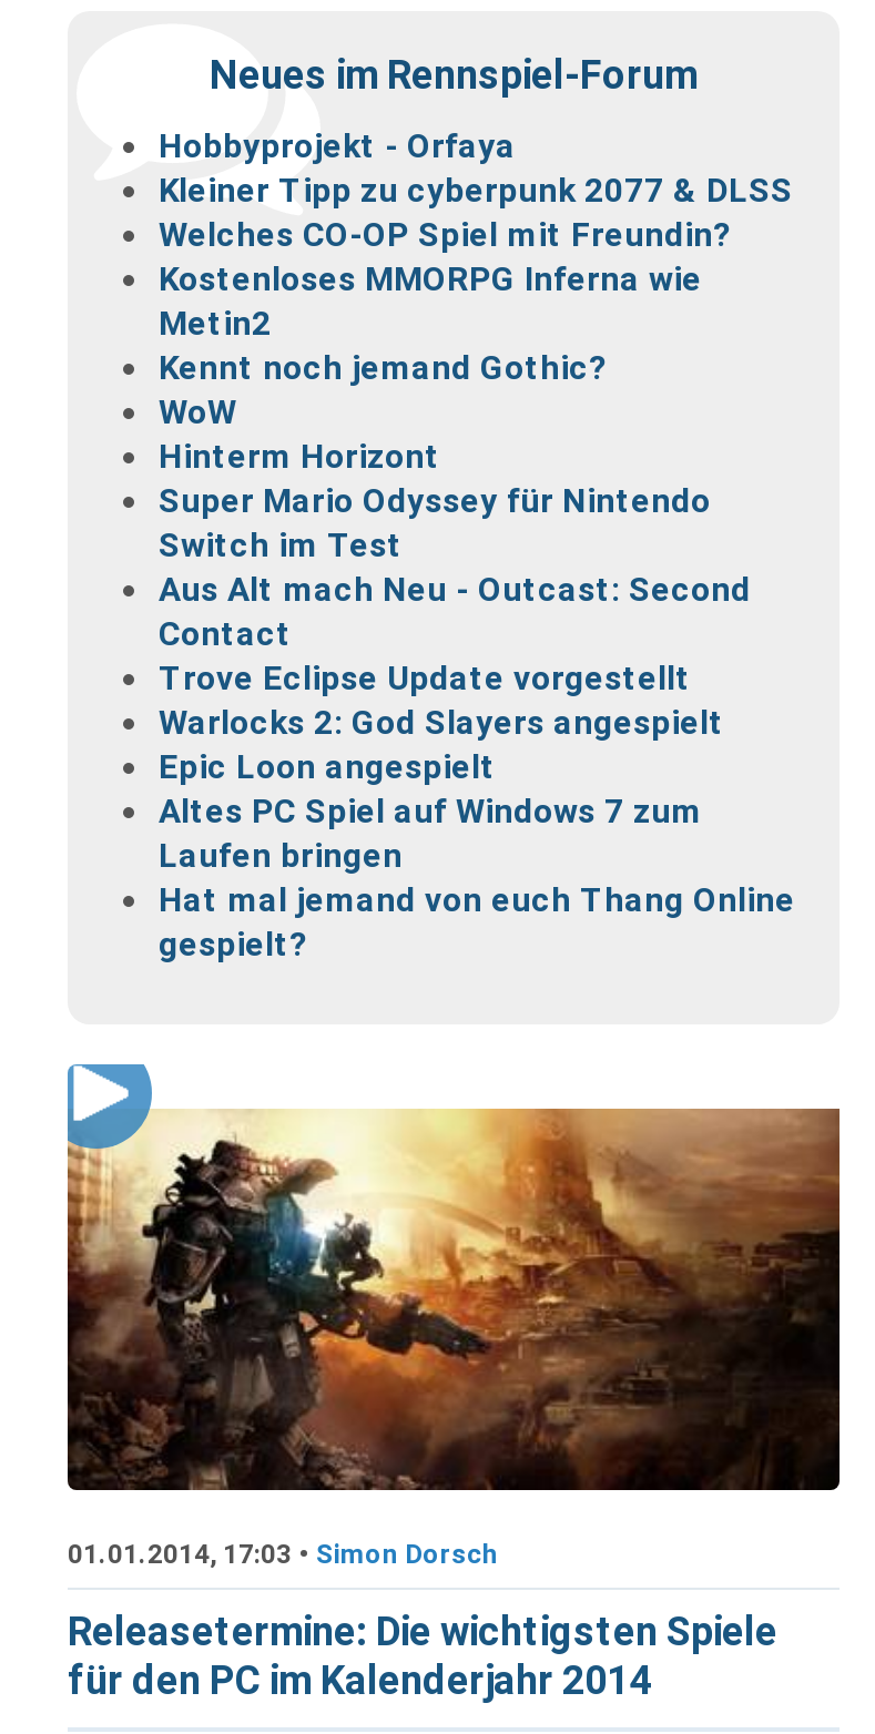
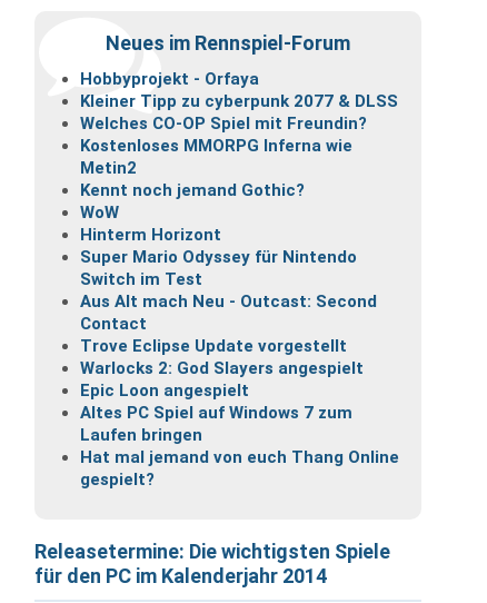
- [image]
- 01.01.2014, 17:03 • Simon Dorsch
